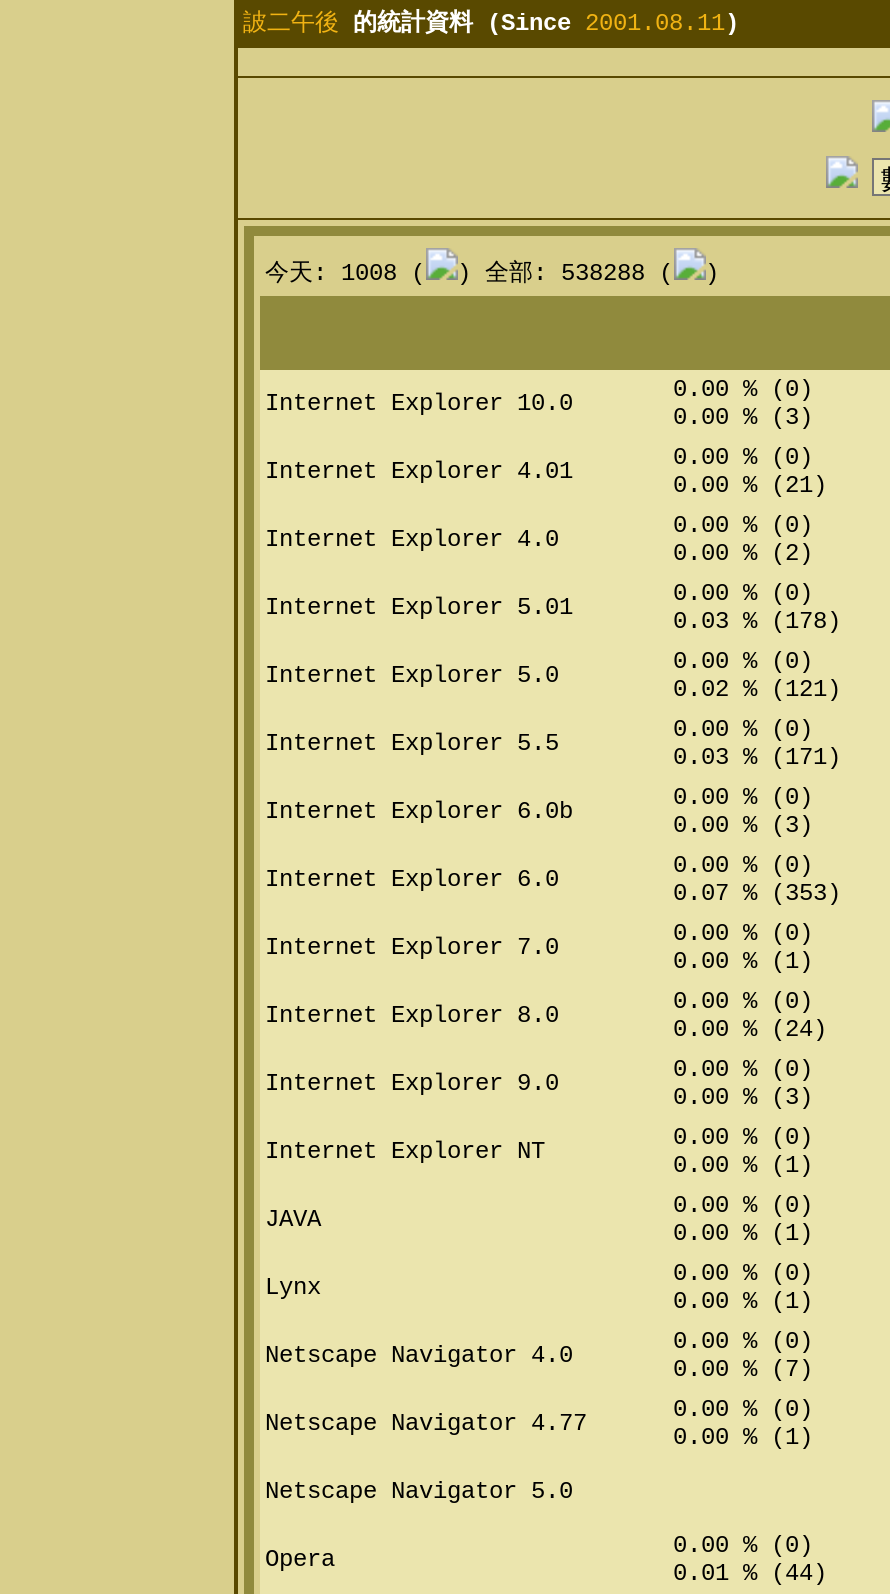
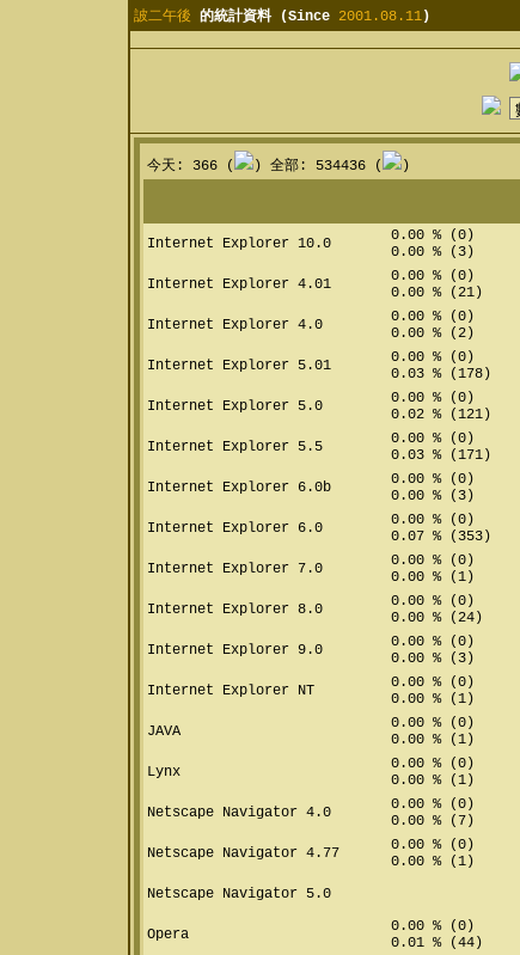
- 今天: 1008 (
+ 今天: 366 (

- ) 全部: 538288 (
+ ) 全部: 534436 (
